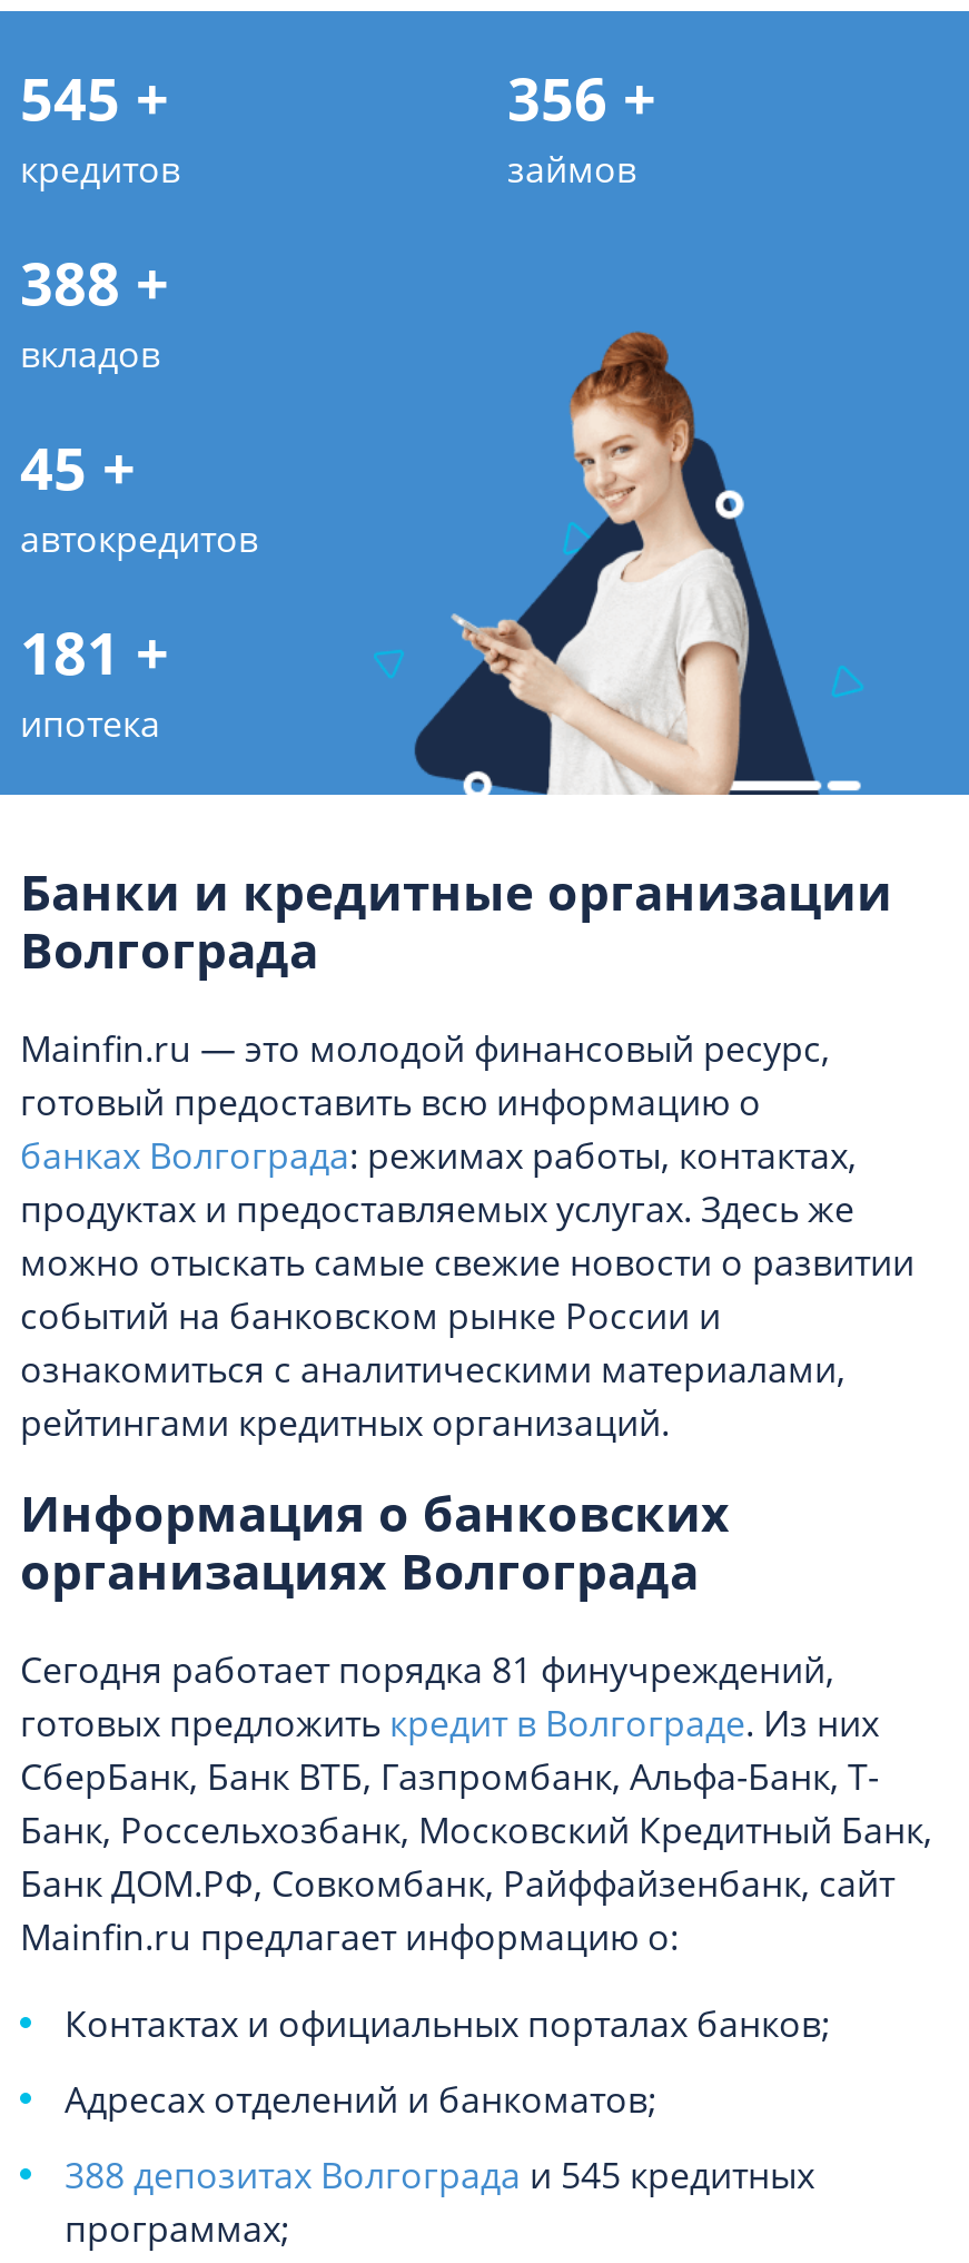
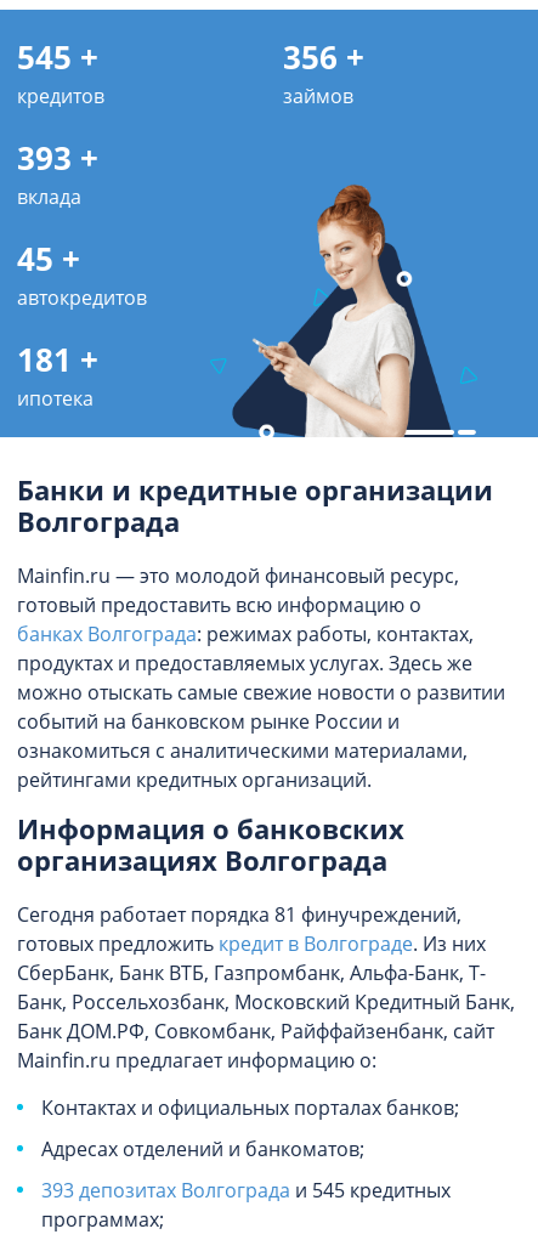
- 388 +
- вкладов
+ 393 +
+ вклада

- 388 депозитах Волгограда и 545 кредитных
+ 393 депозитах Волгограда и 545 кредитных
